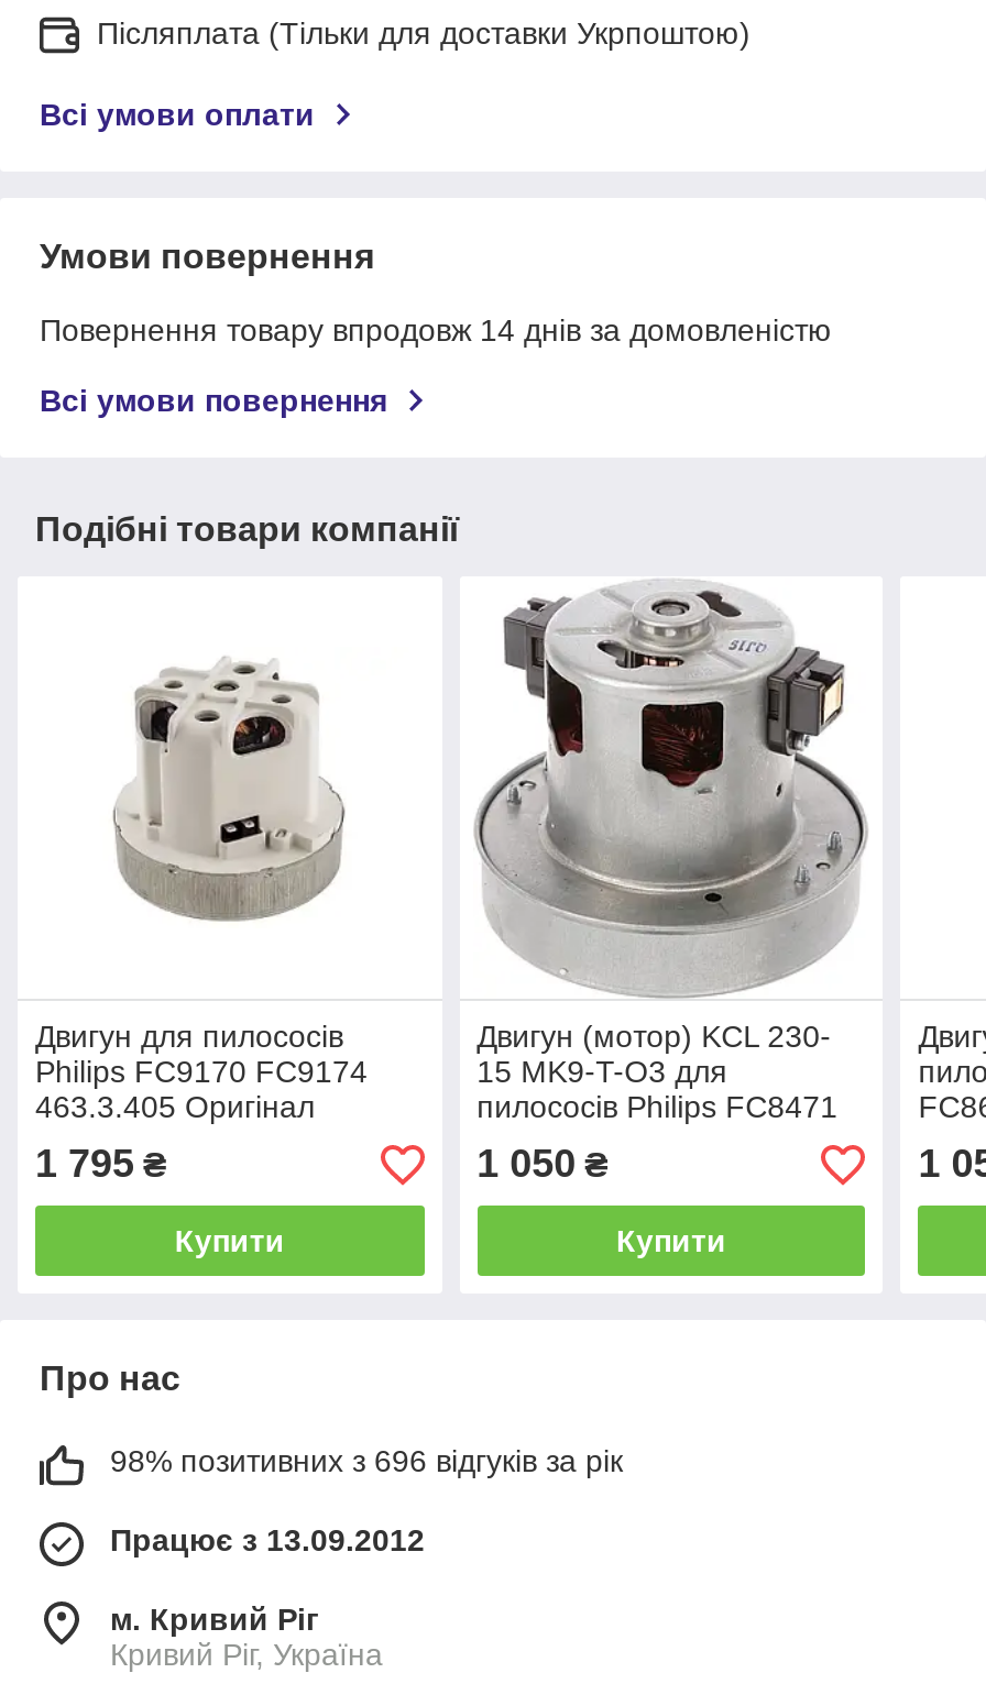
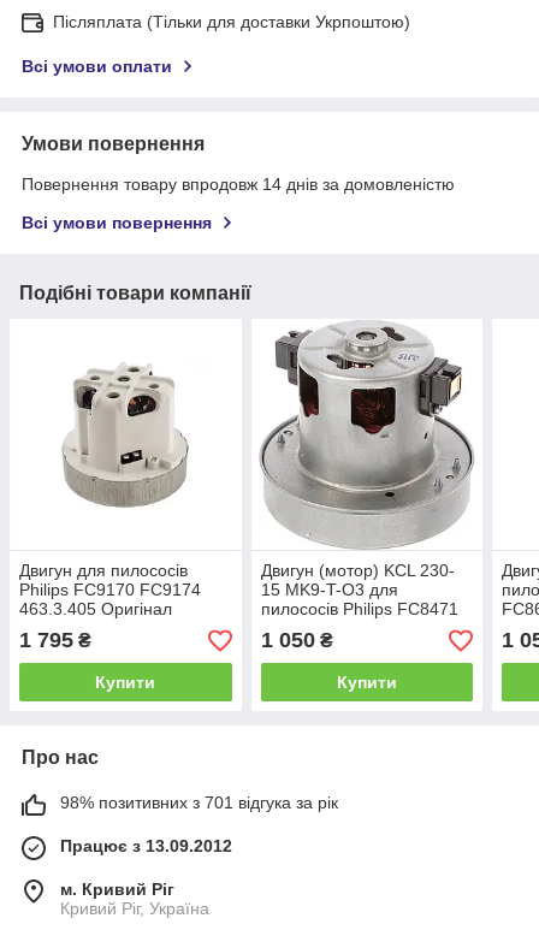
- 98% позитивних з 696 відгуків за рік
+ 98% позитивних з 701 відгука за рік
